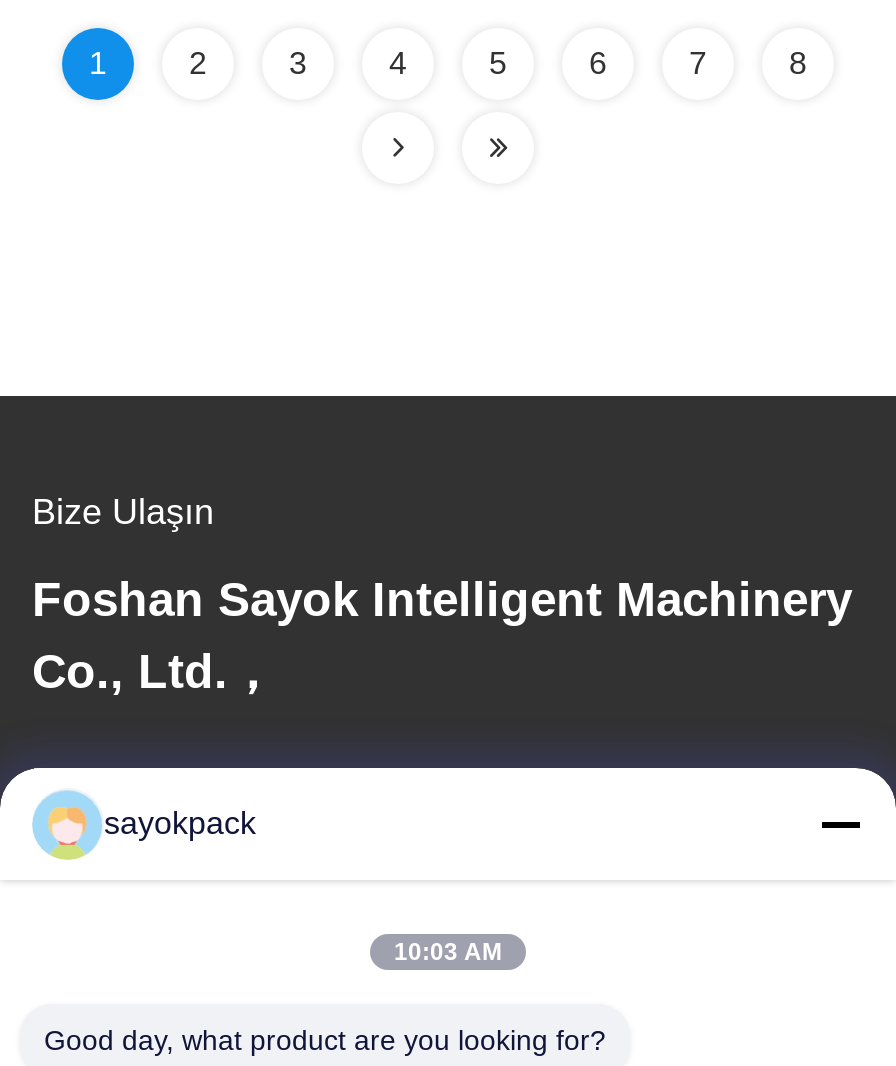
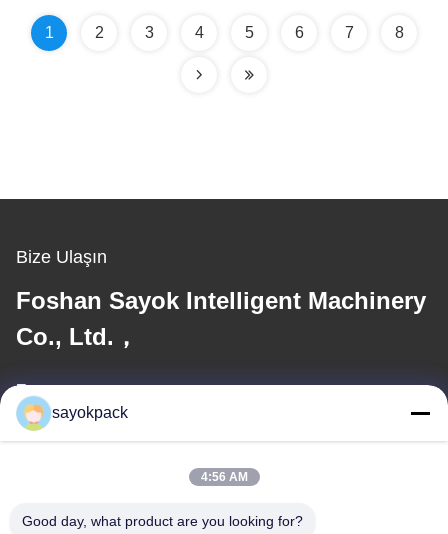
- 10:03 AM
+ 4:56 AM
